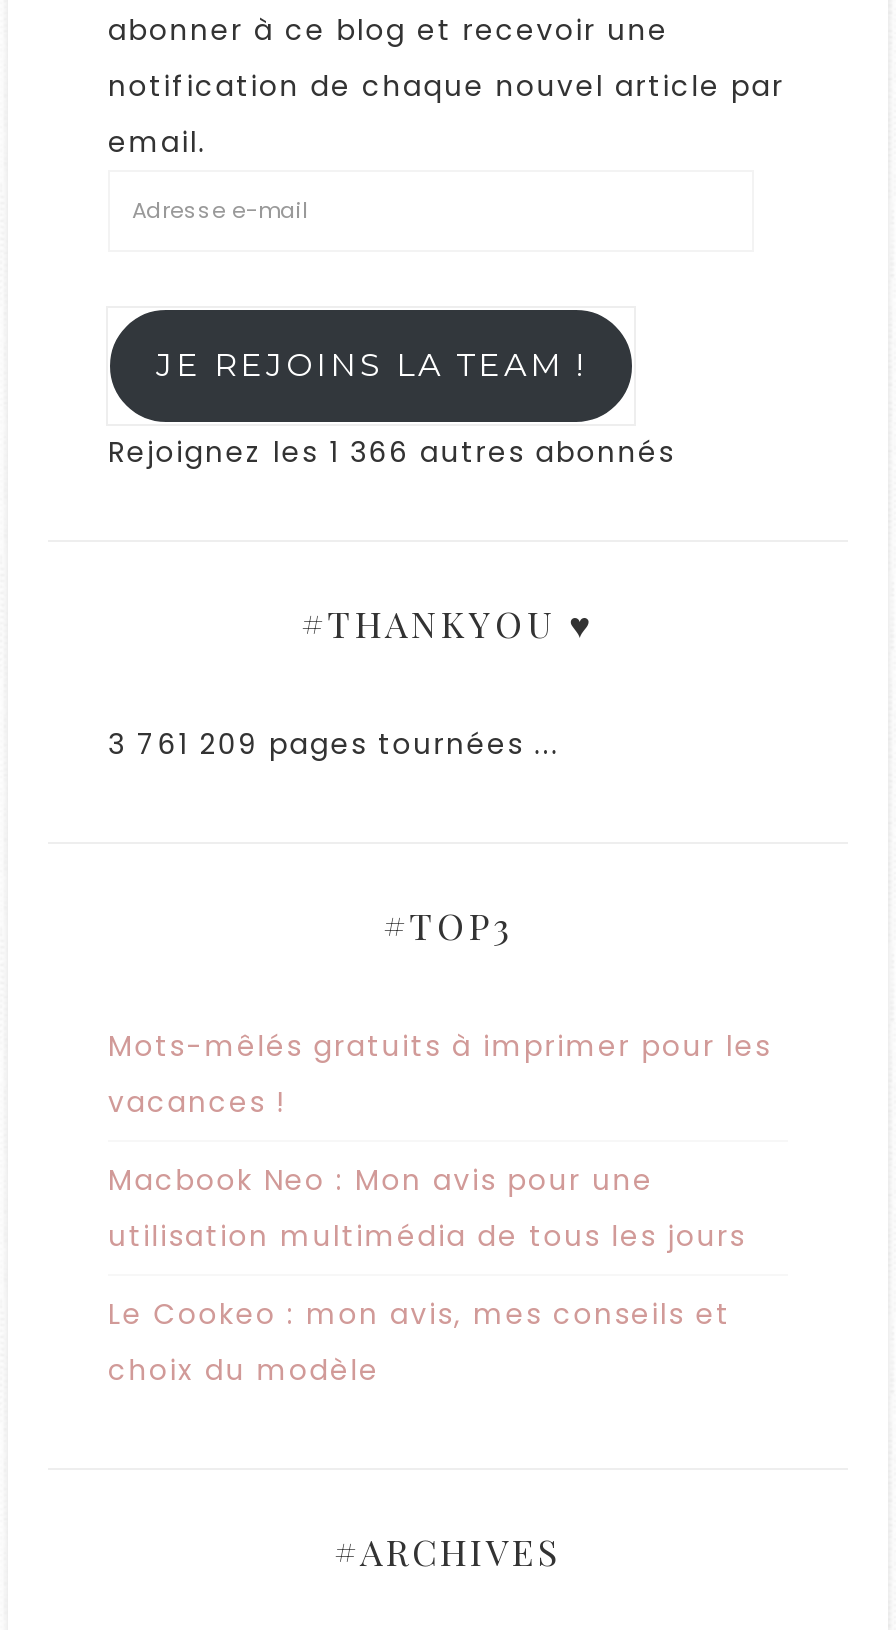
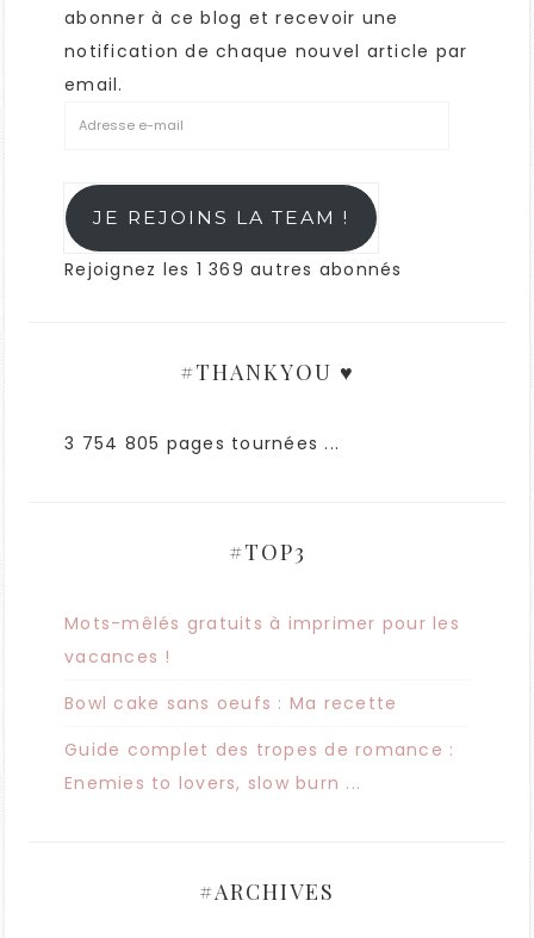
- Rejoignez les 1 366 autres abonnés
+ Rejoignez les 1 369 autres abonnés

- 3 761 209 pages tournées ...
+ 3 754 805 pages tournées ...

- Macbook Neo : Mon avis pour une
- utilisation multimédia de tous les jours
+ Bowl cake sans oeufs : Ma recette

- Le Cookeo : mon avis, mes conseils et
- choix du modèle
+ Guide complet des tropes de romance :
+ Enemies to lovers, slow burn ...
